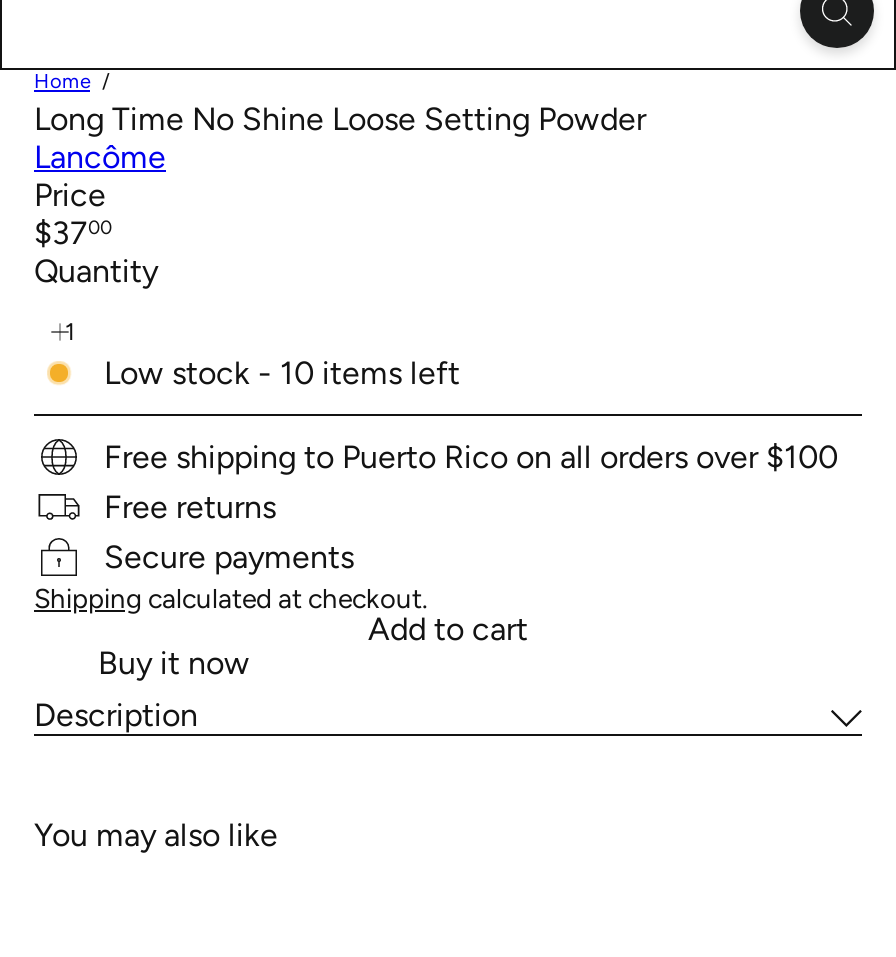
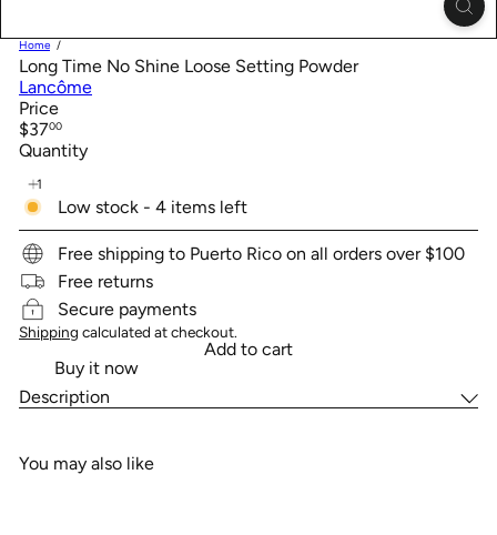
- Low stock - 10 items left
+ Low stock - 4 items left
